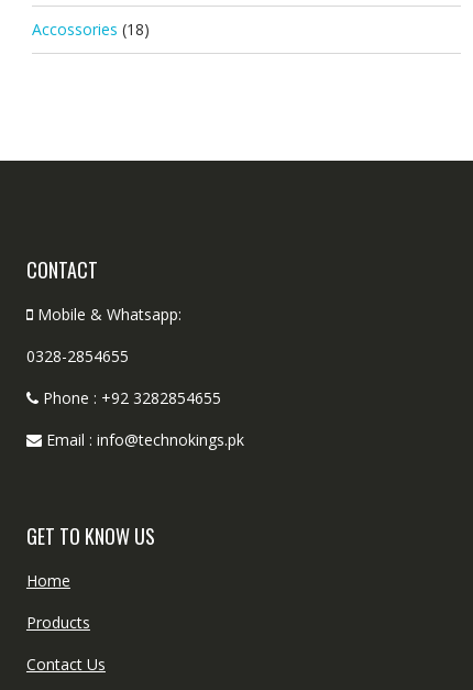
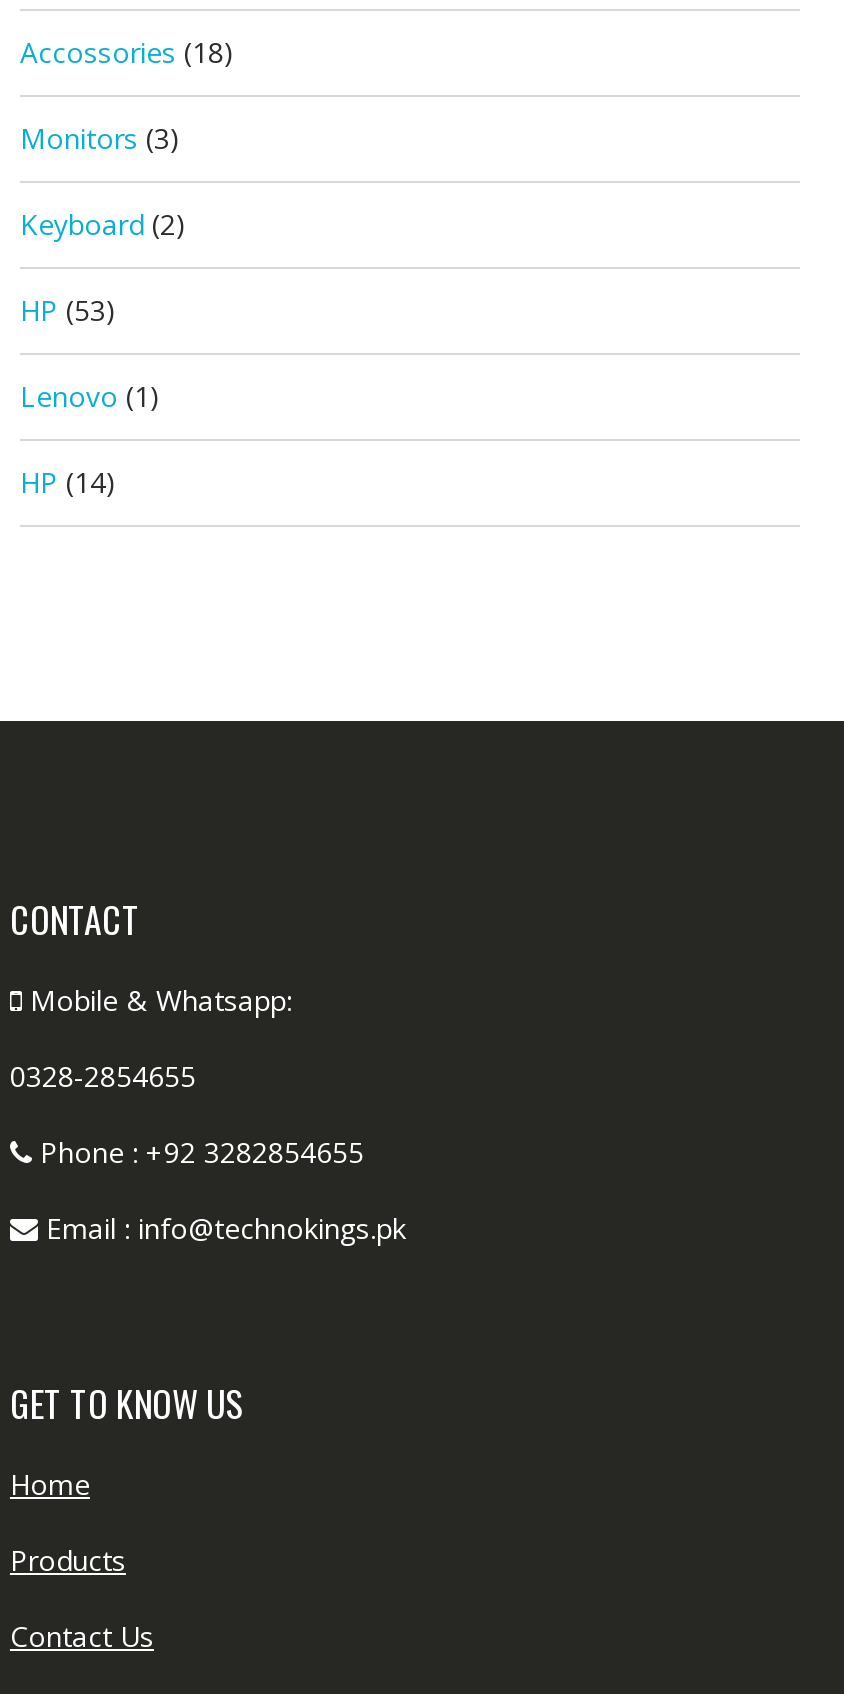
+ Monitors (3)
+ Keyboard (2)
+ HP (53)
+ Lenovo (1)
+ HP (14)
